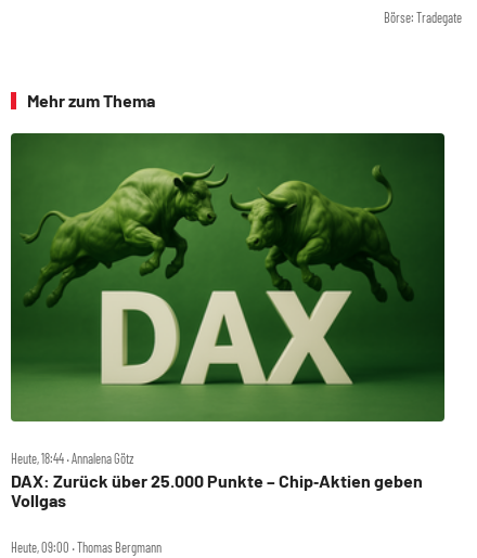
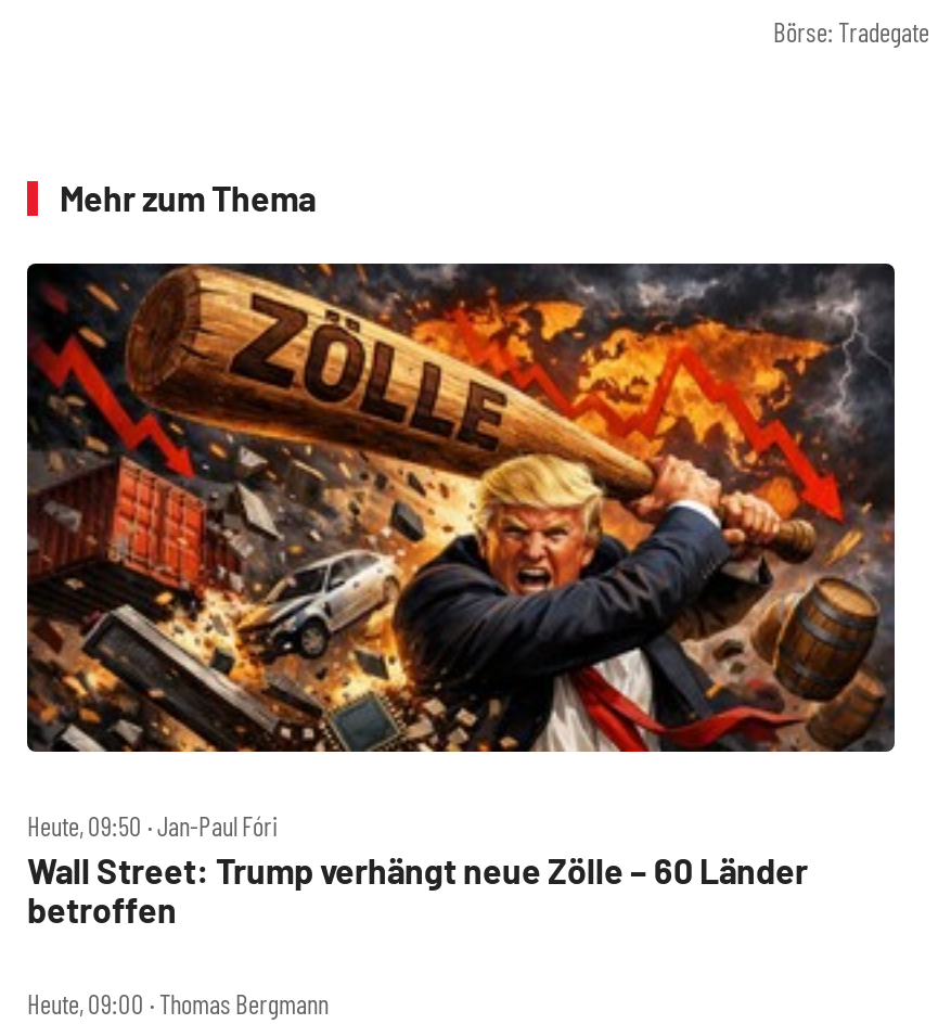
- [image]
- Heute, 18:44 ‧ Annalena Götz
- DAX: Zurück über 25.000 Punkte – Chip‑Aktien geben
- Vollgas
+ [image]
+ Heute, 09:50 ‧ Jan-Paul Fóri
+ Wall Street: Trump verhängt neue Zölle – 60 Länder
+ betroffen
